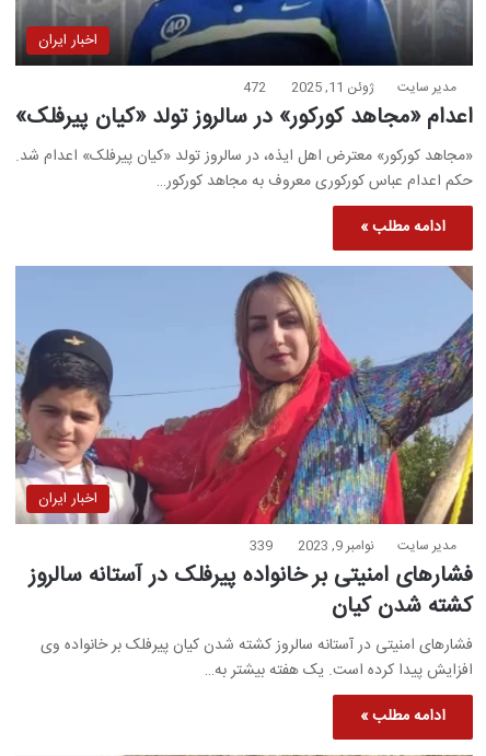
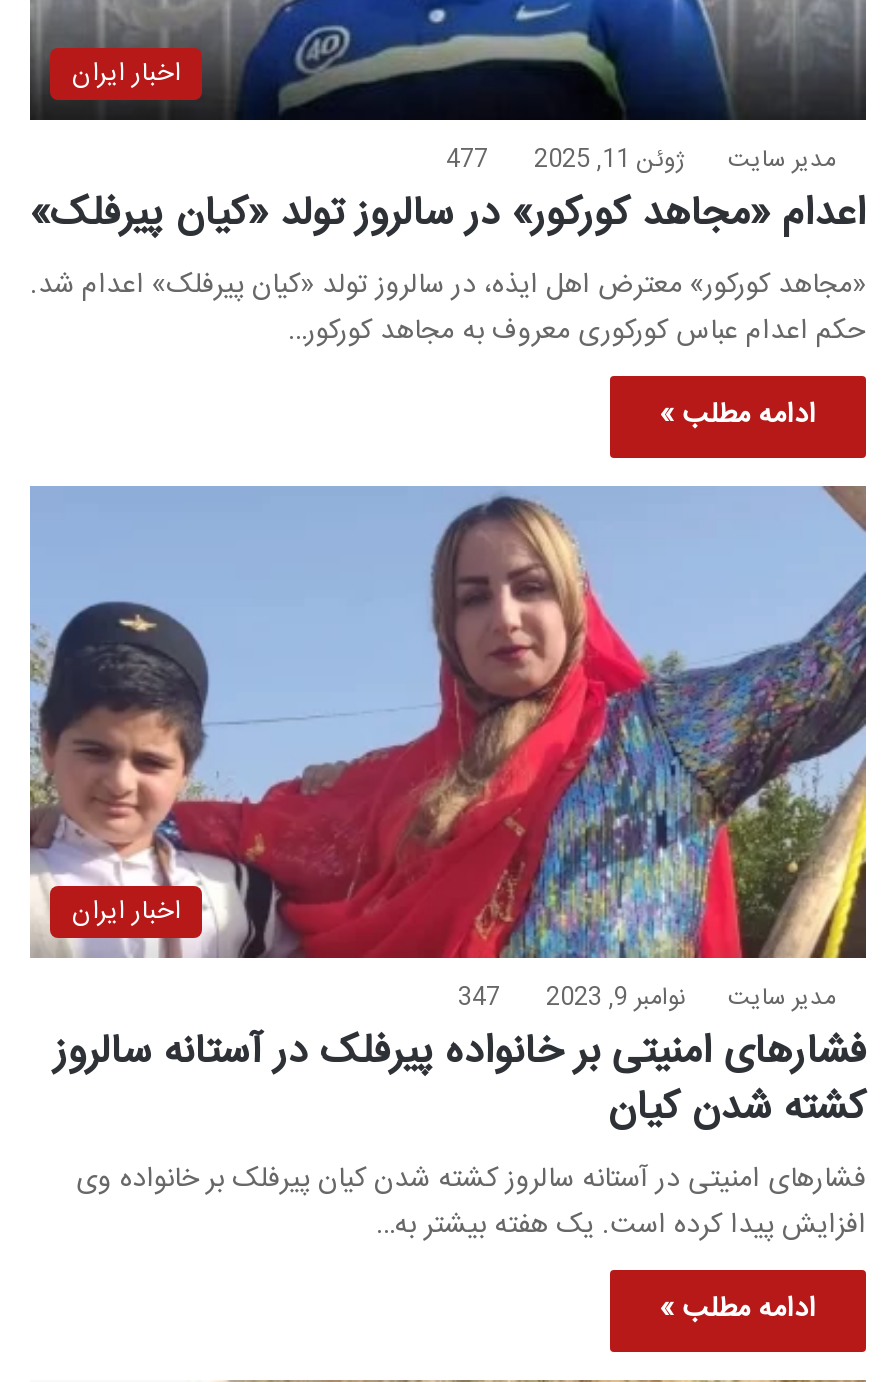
- 472
+ 477

- 339
+ 347
